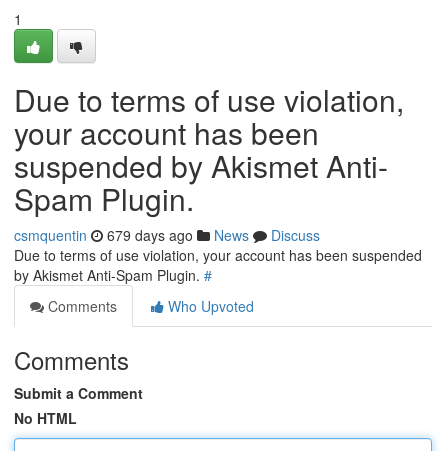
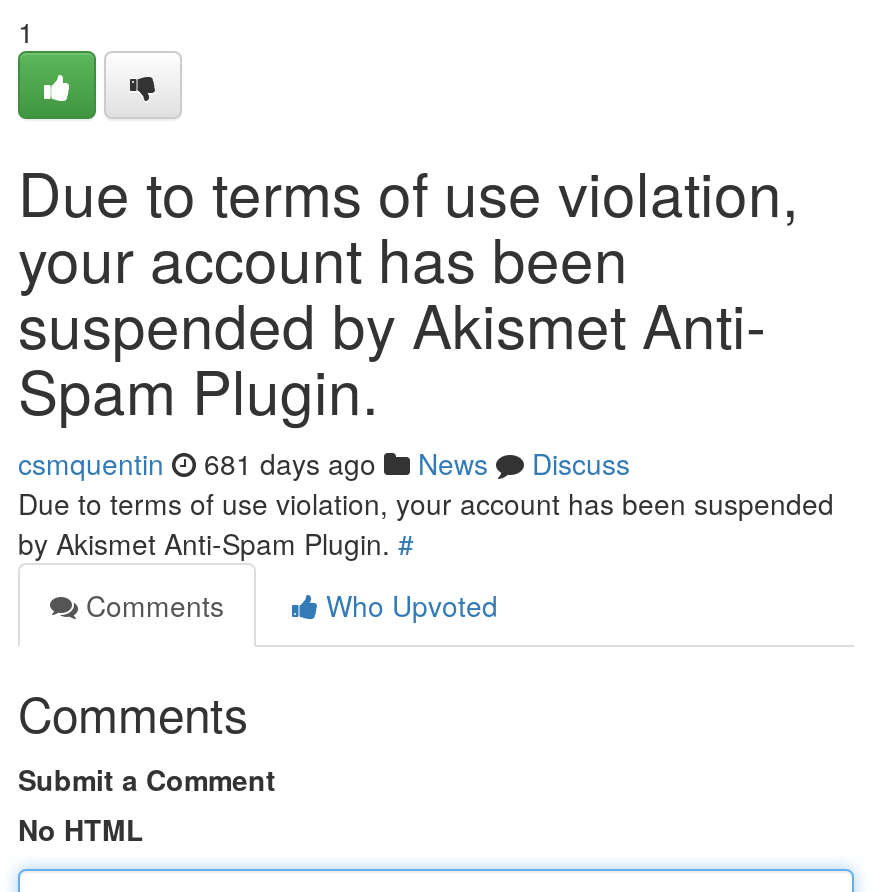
- csmquentin 679 days ago News Discuss
+ csmquentin 681 days ago News Discuss
